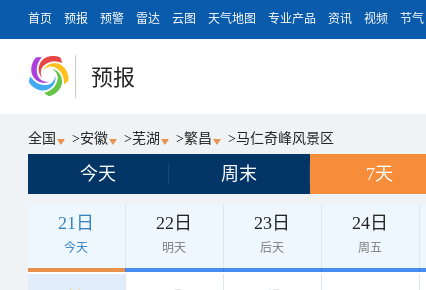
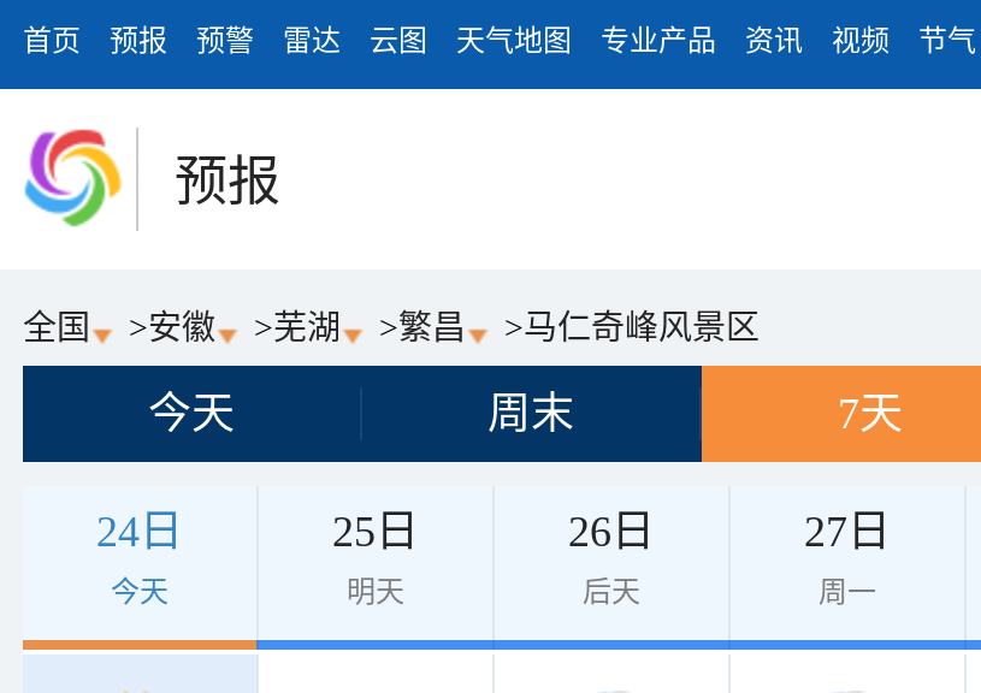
- 21日
+ 24日

- 22日
+ 25日

- 23日
+ 26日

- 24日
- 周五
+ 27日
+ 周一
